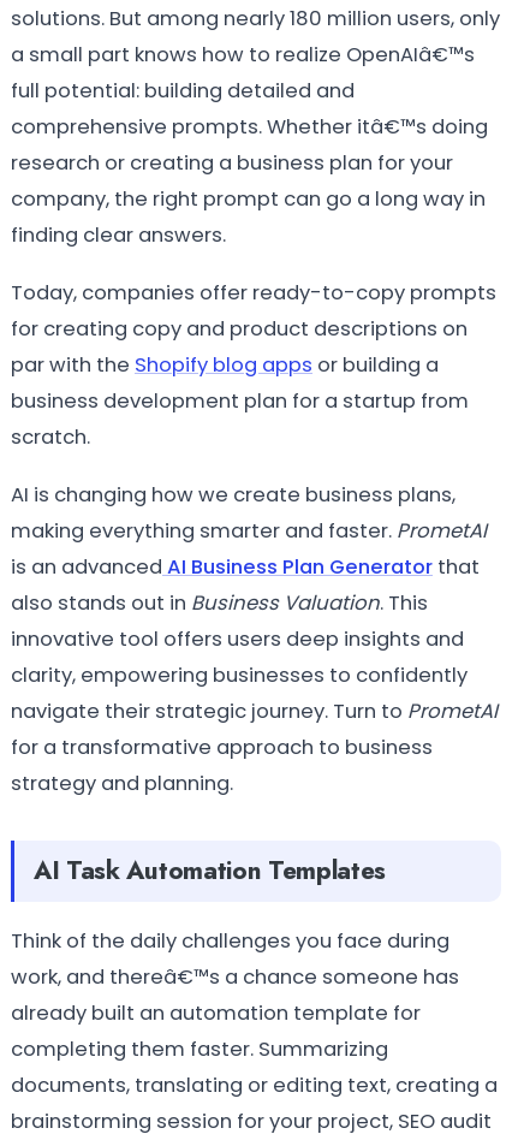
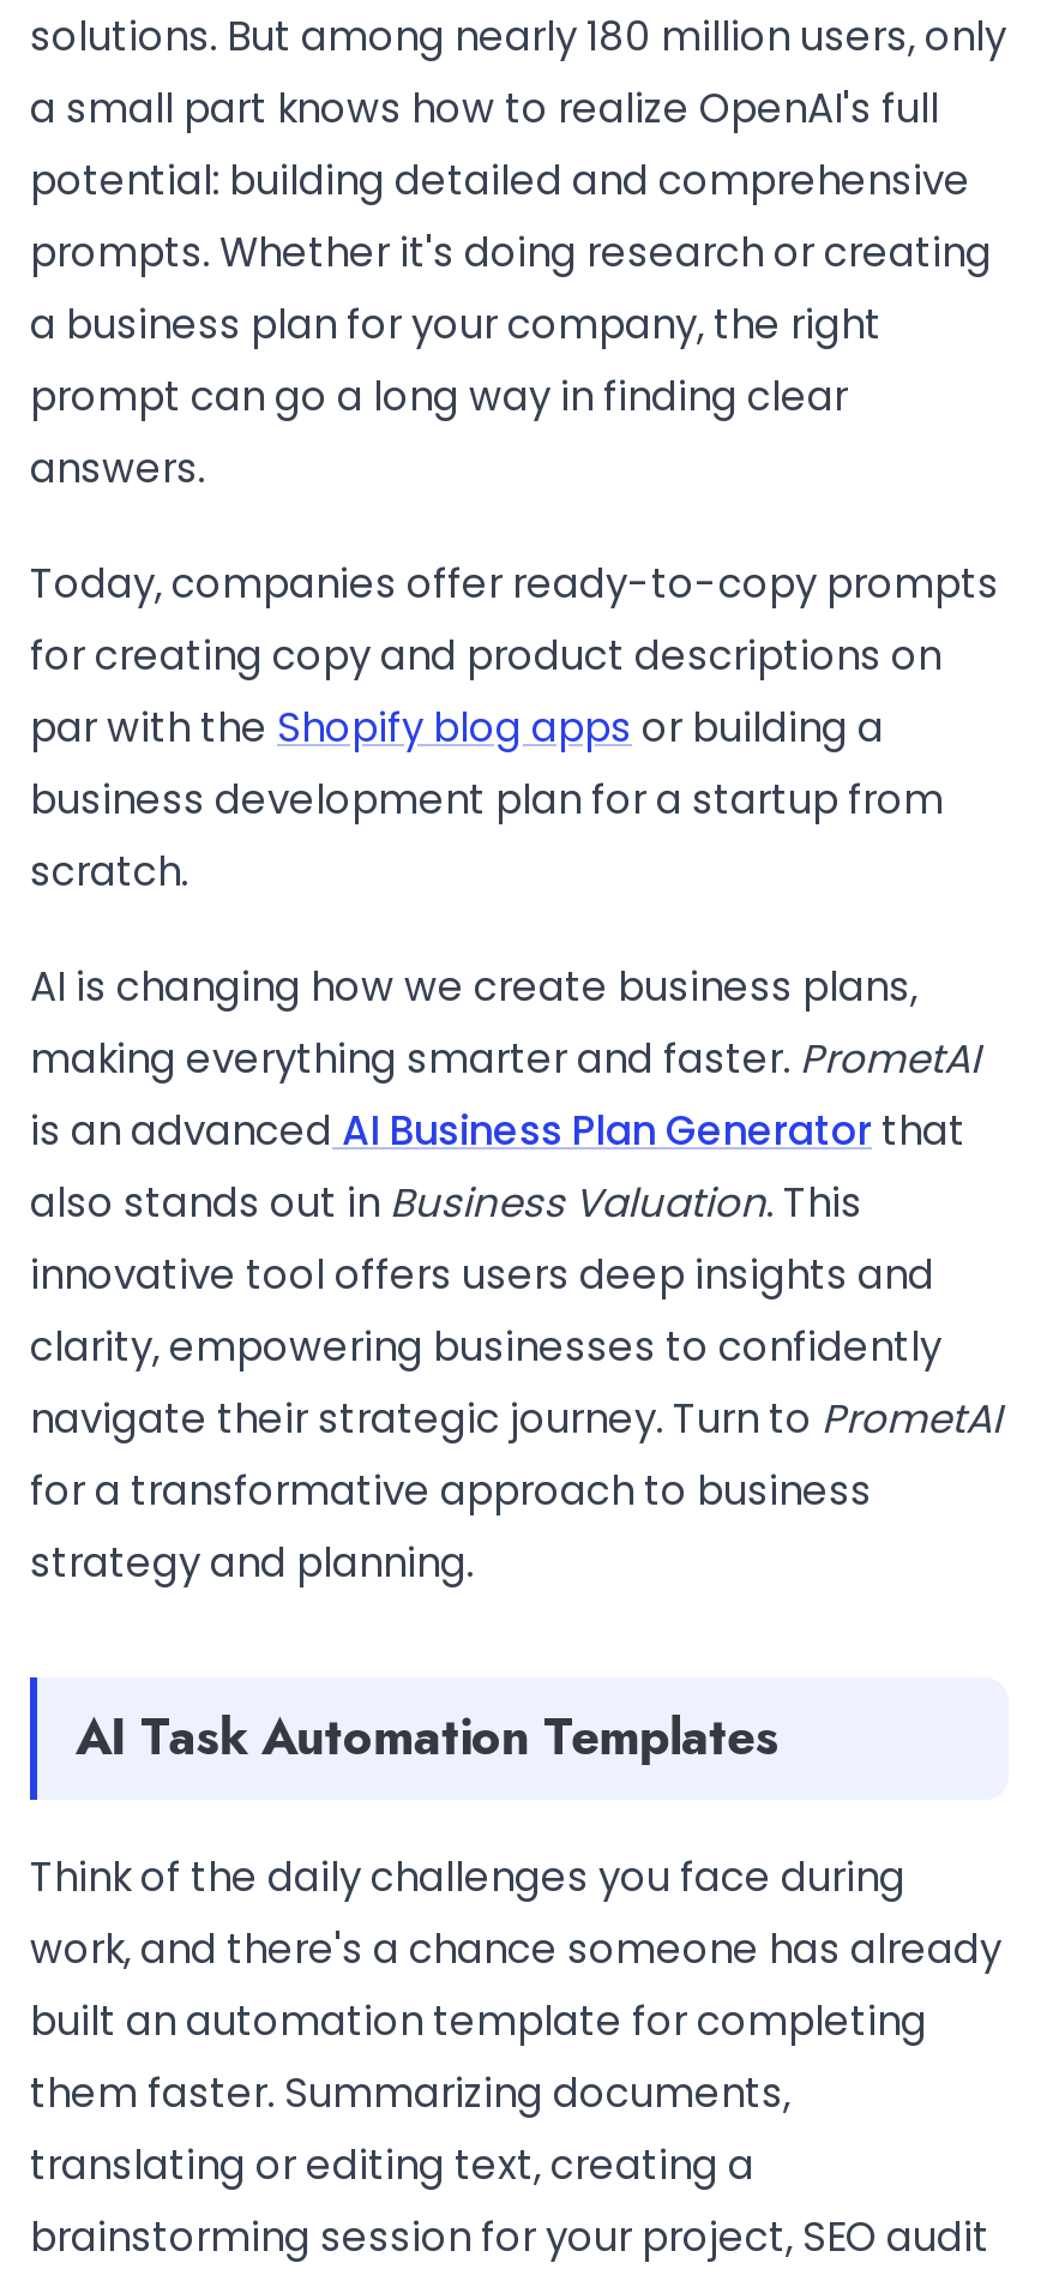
- a small part knows how to realize OpenAIâ€™s
- full potential: building detailed and
- comprehensive prompts. Whether itâ€™s doing
- research or creating a business plan for your
- company, the right prompt can go a long way in
- finding clear answers.
+ a small part knows how to realize OpenAI's full
+ potential: building detailed and comprehensive
+ prompts. Whether it's doing research or creating
+ a business plan for your company, the right
+ prompt can go a long way in finding clear
+ answers.

- work, and thereâ€™s a chance someone has
- already built an automation template for
- completing them faster. Summarizing
- documents, translating or editing text, creating a
+ work, and there's a chance someone has already
+ built an automation template for completing
+ them faster. Summarizing documents,
+ translating or editing text, creating a
